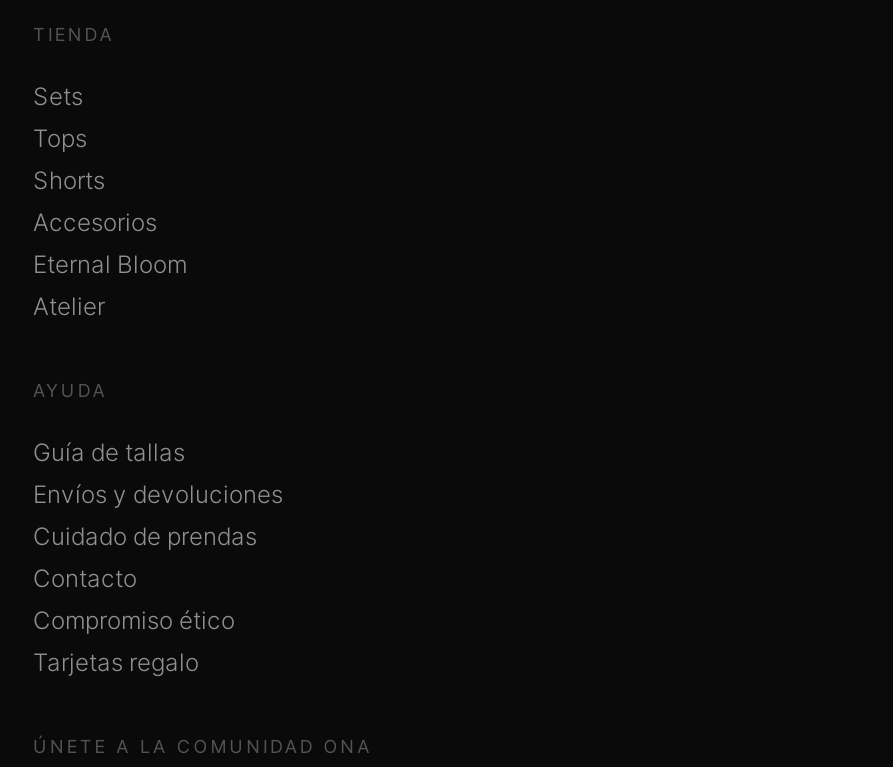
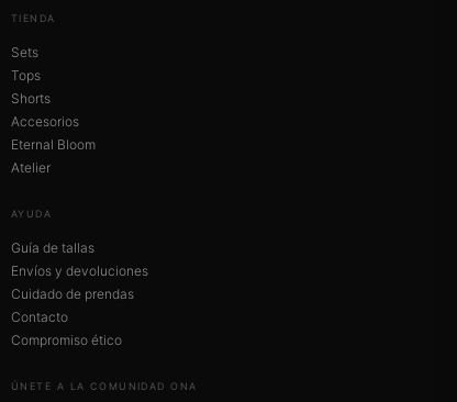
- Tarjetas regalo
